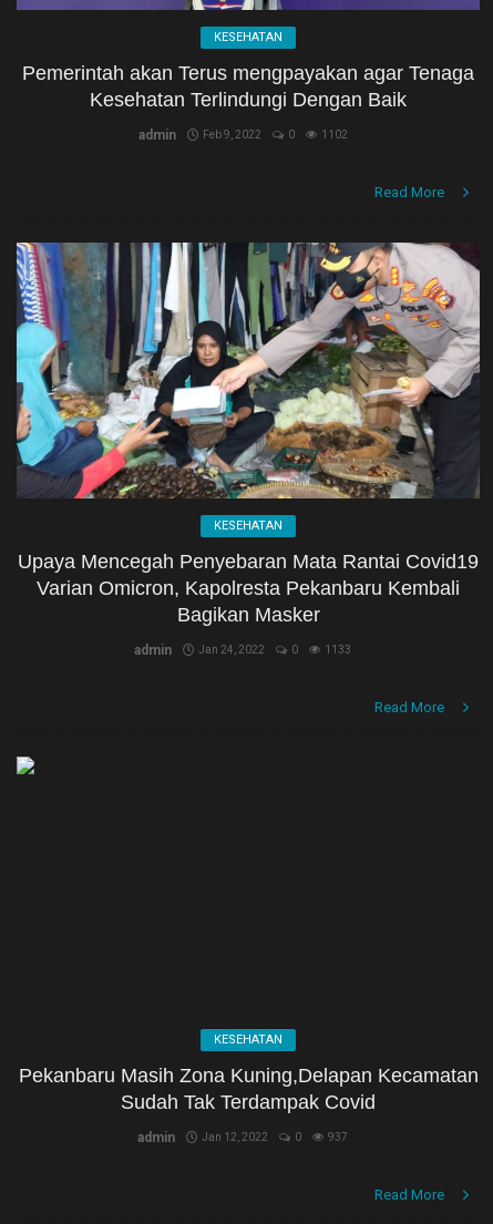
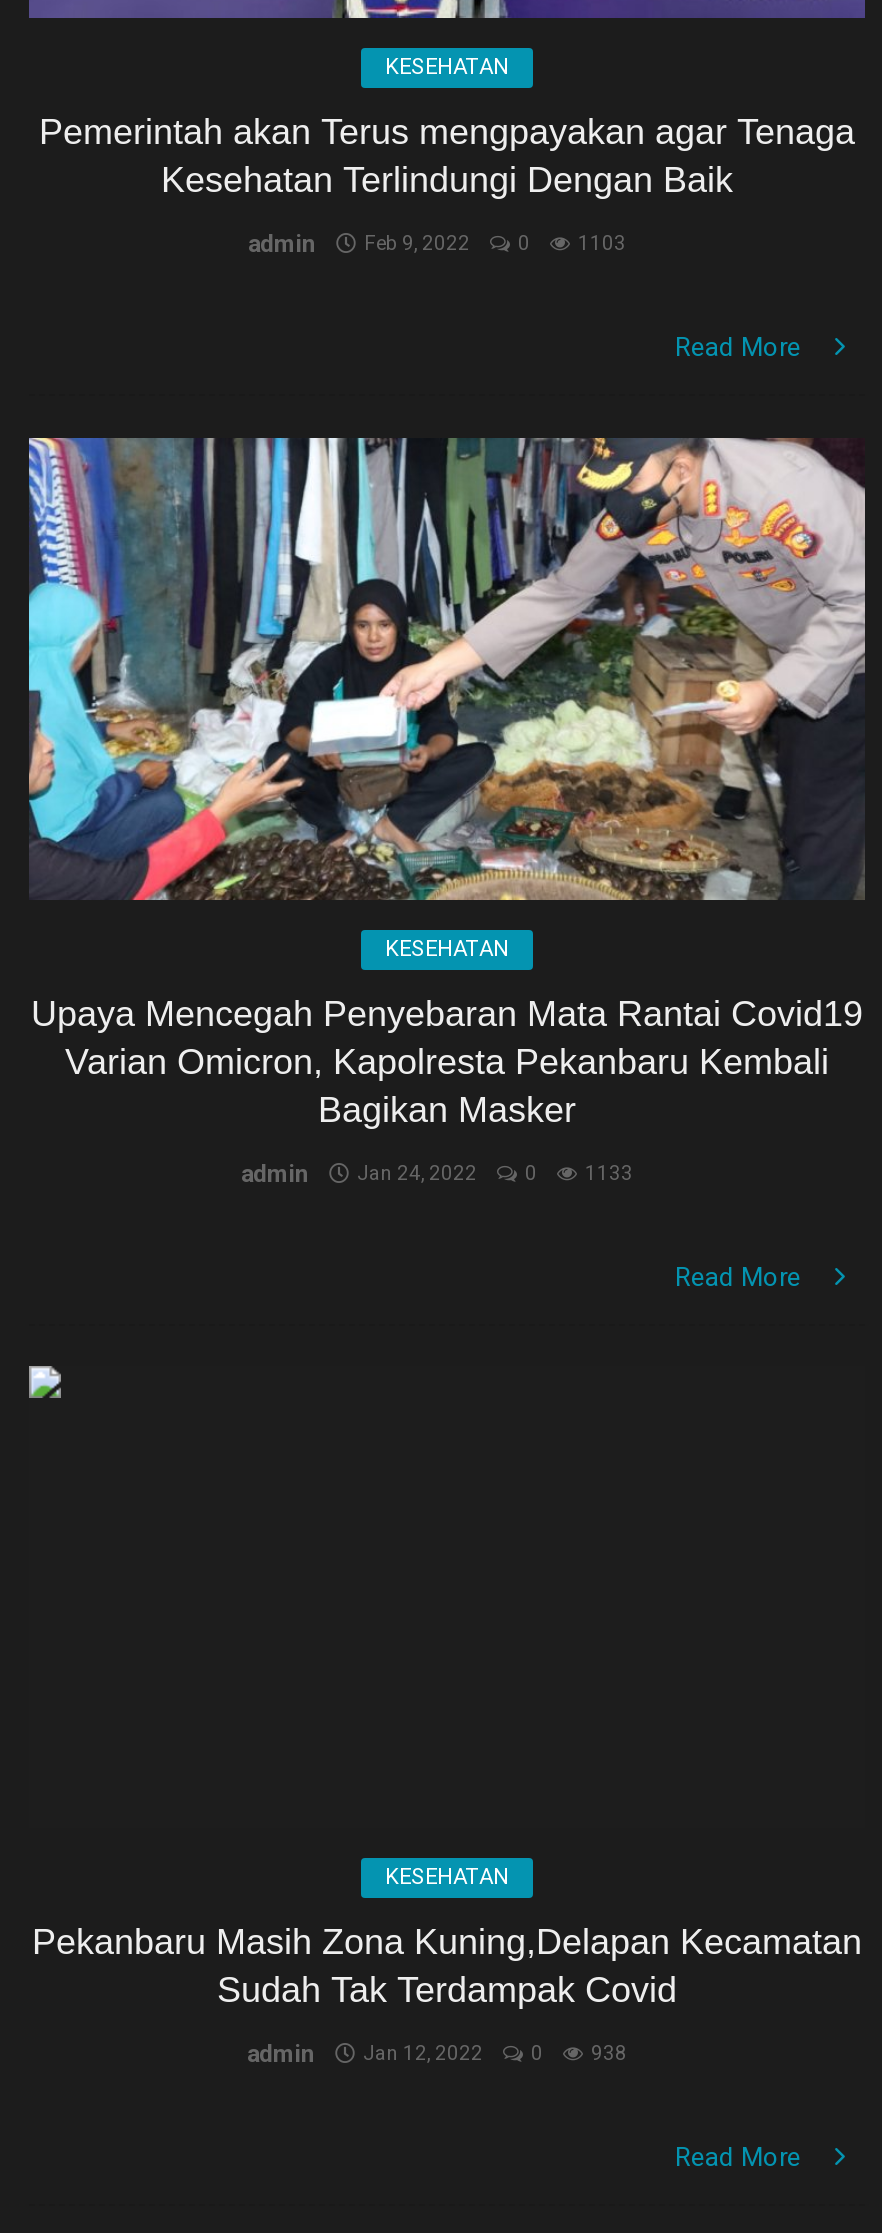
- admin Feb 9, 2022 0 1102
+ admin Feb 9, 2022 0 1103

- admin Jan 12, 2022 0 937
+ admin Jan 12, 2022 0 938
